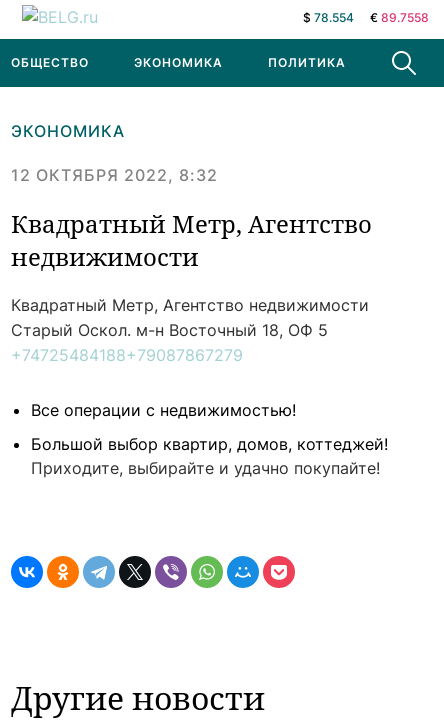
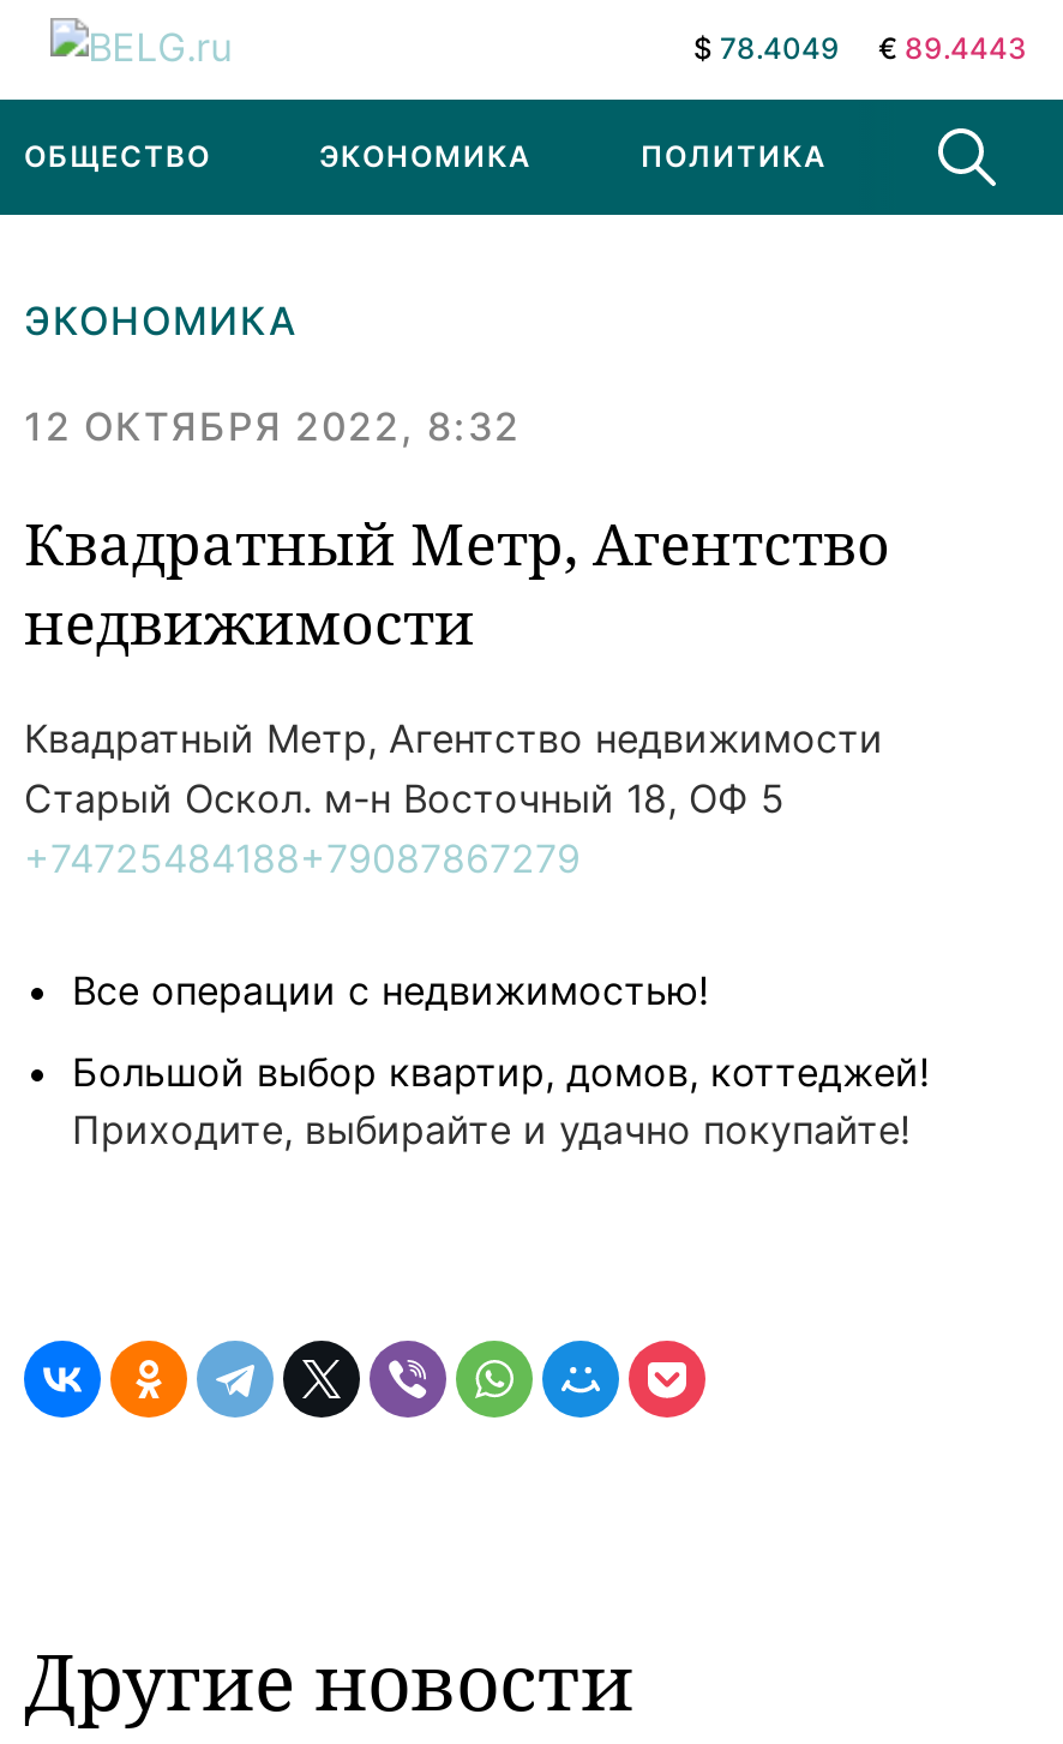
- $78.554
+ $78.4049

- €89.7558
+ €89.4443
